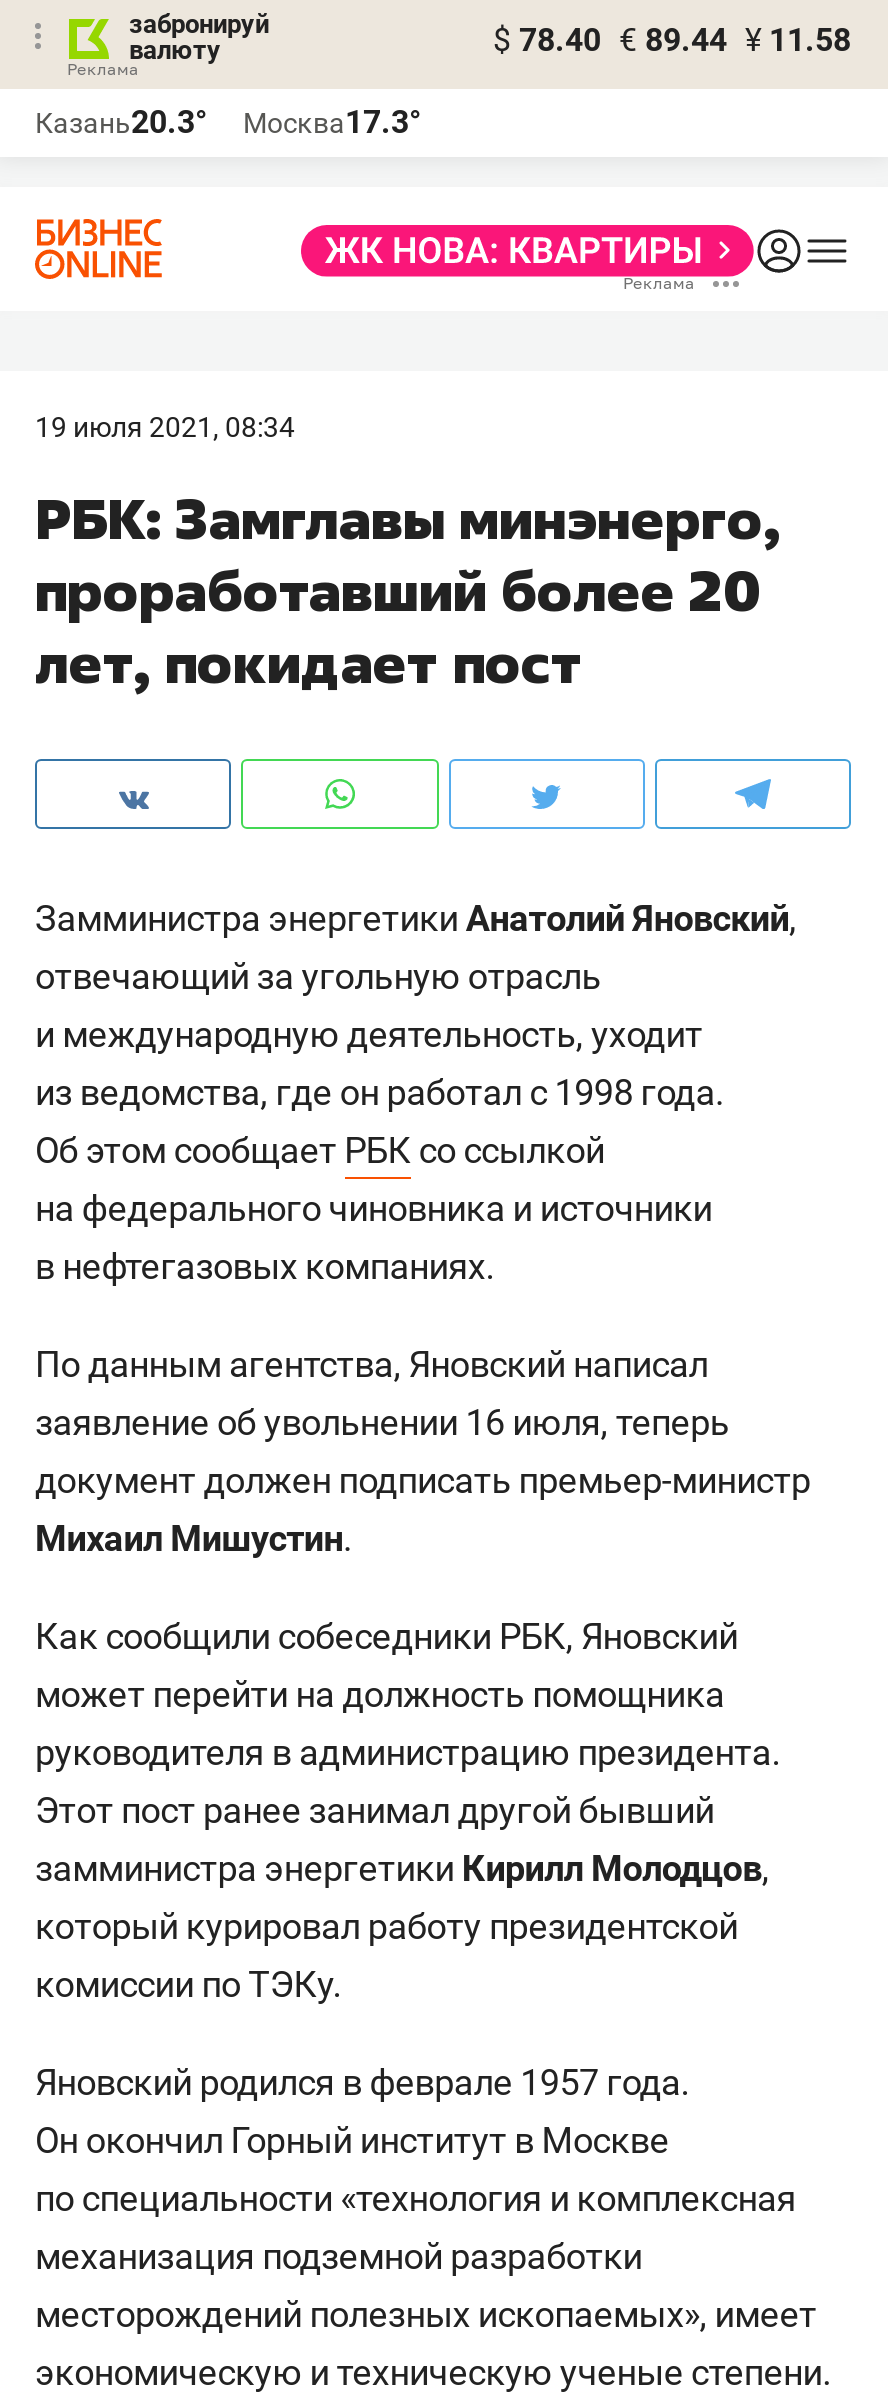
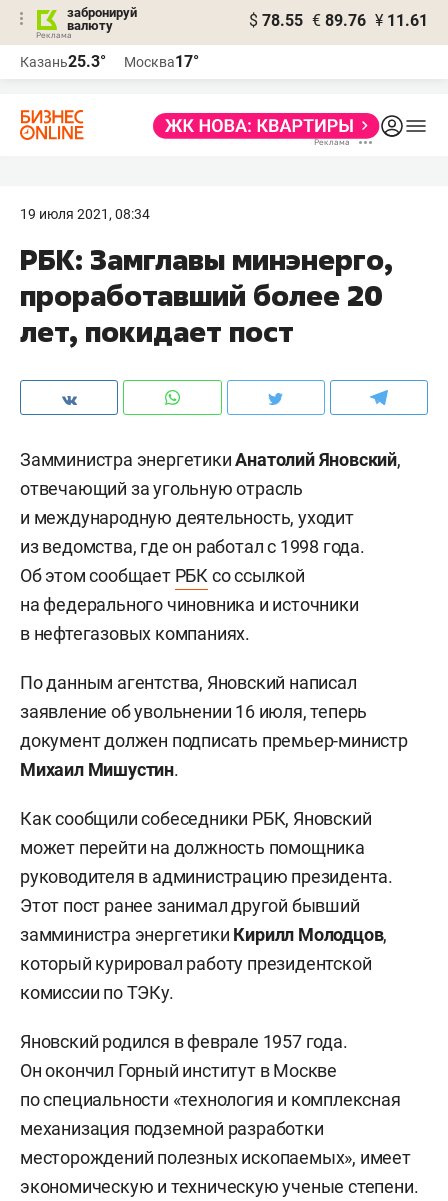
- $ 78.40 € 89.44 ¥ 11.58
+ $ 78.55 € 89.76 ¥ 11.61

- Казань20.3°
+ Казань25.3°

- Москва17.3°
+ Москва17°
